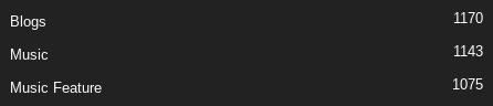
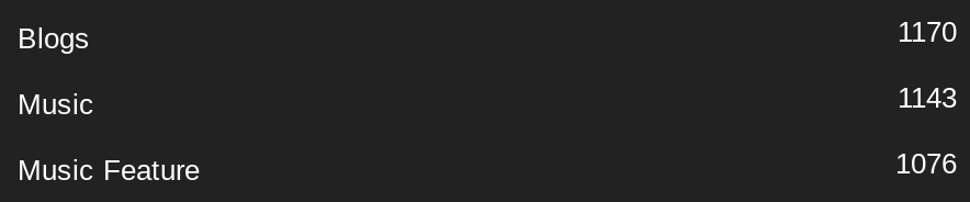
- 1075
+ 1076
